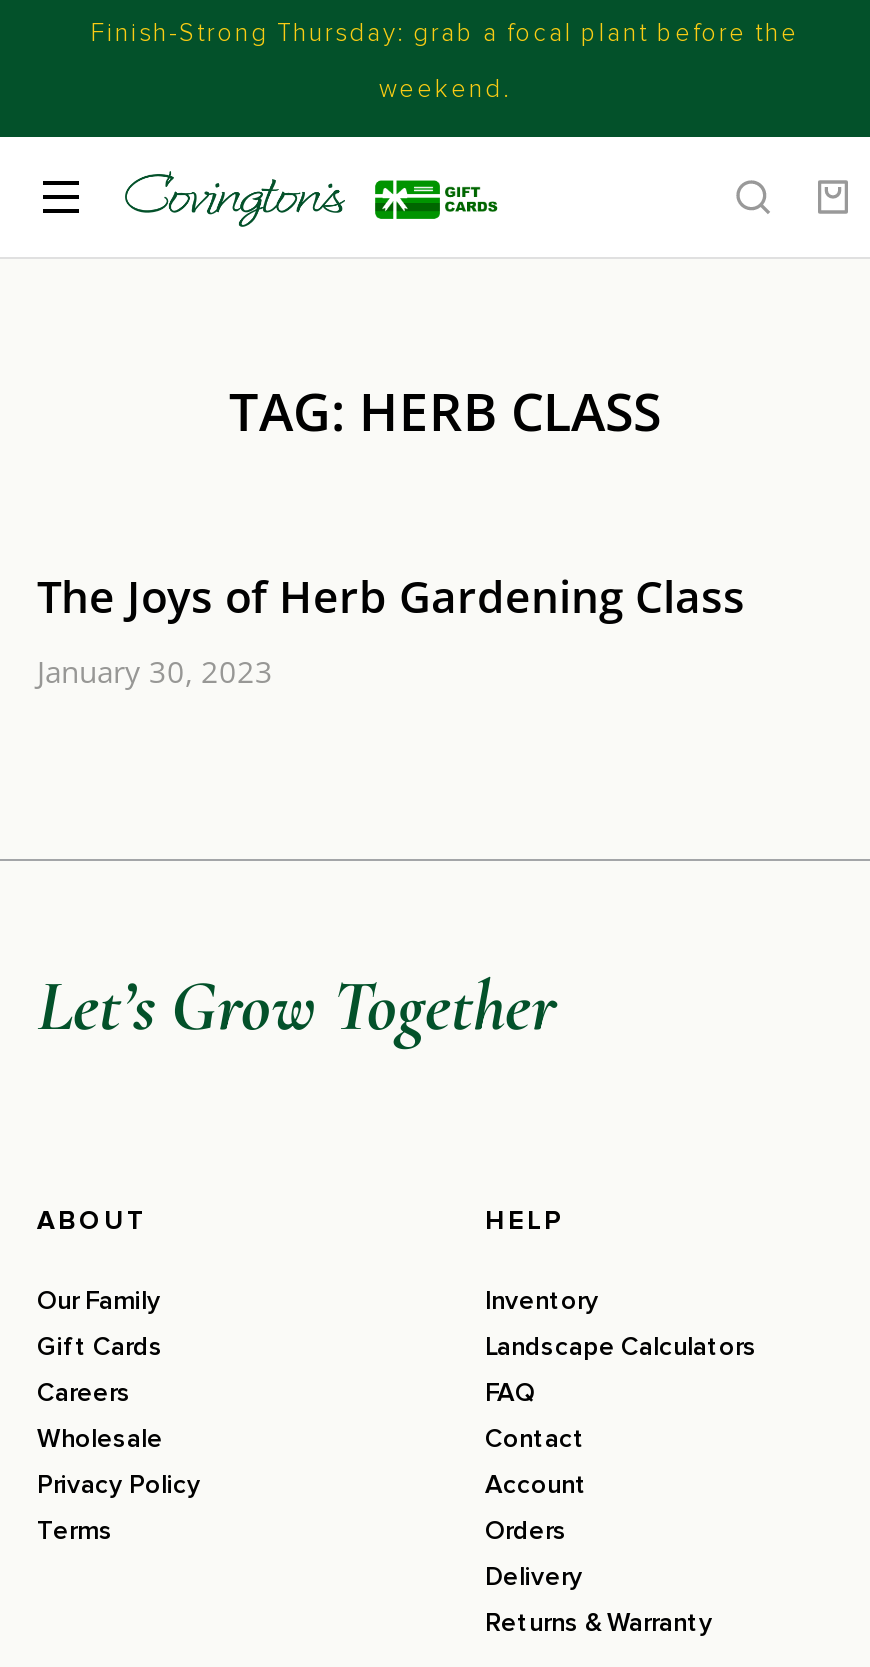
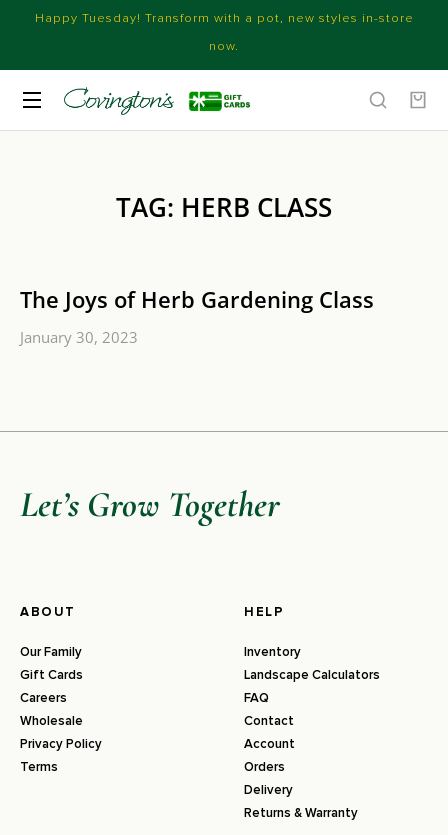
- Finish-Strong Thursday: grab a focal plant before the
+ Happy Tuesday! Transform with a pot, new styles in-store

- weekend.
+ now.
